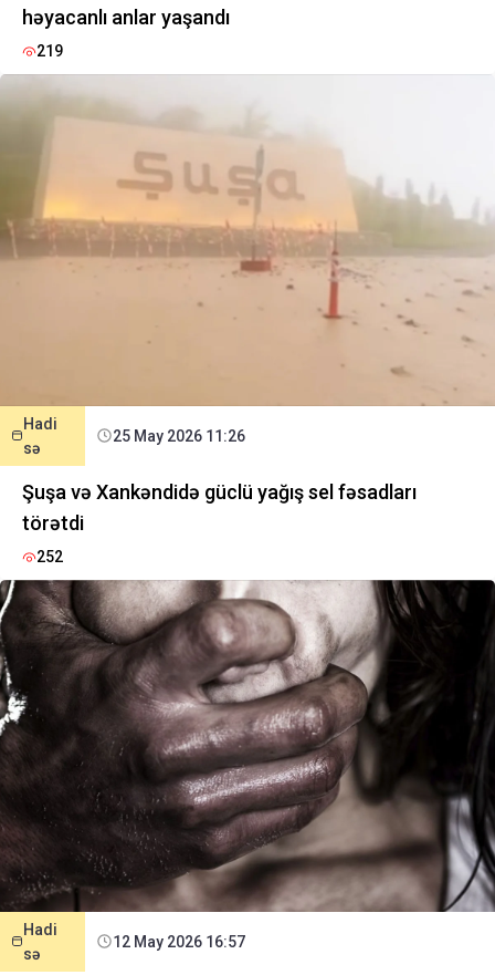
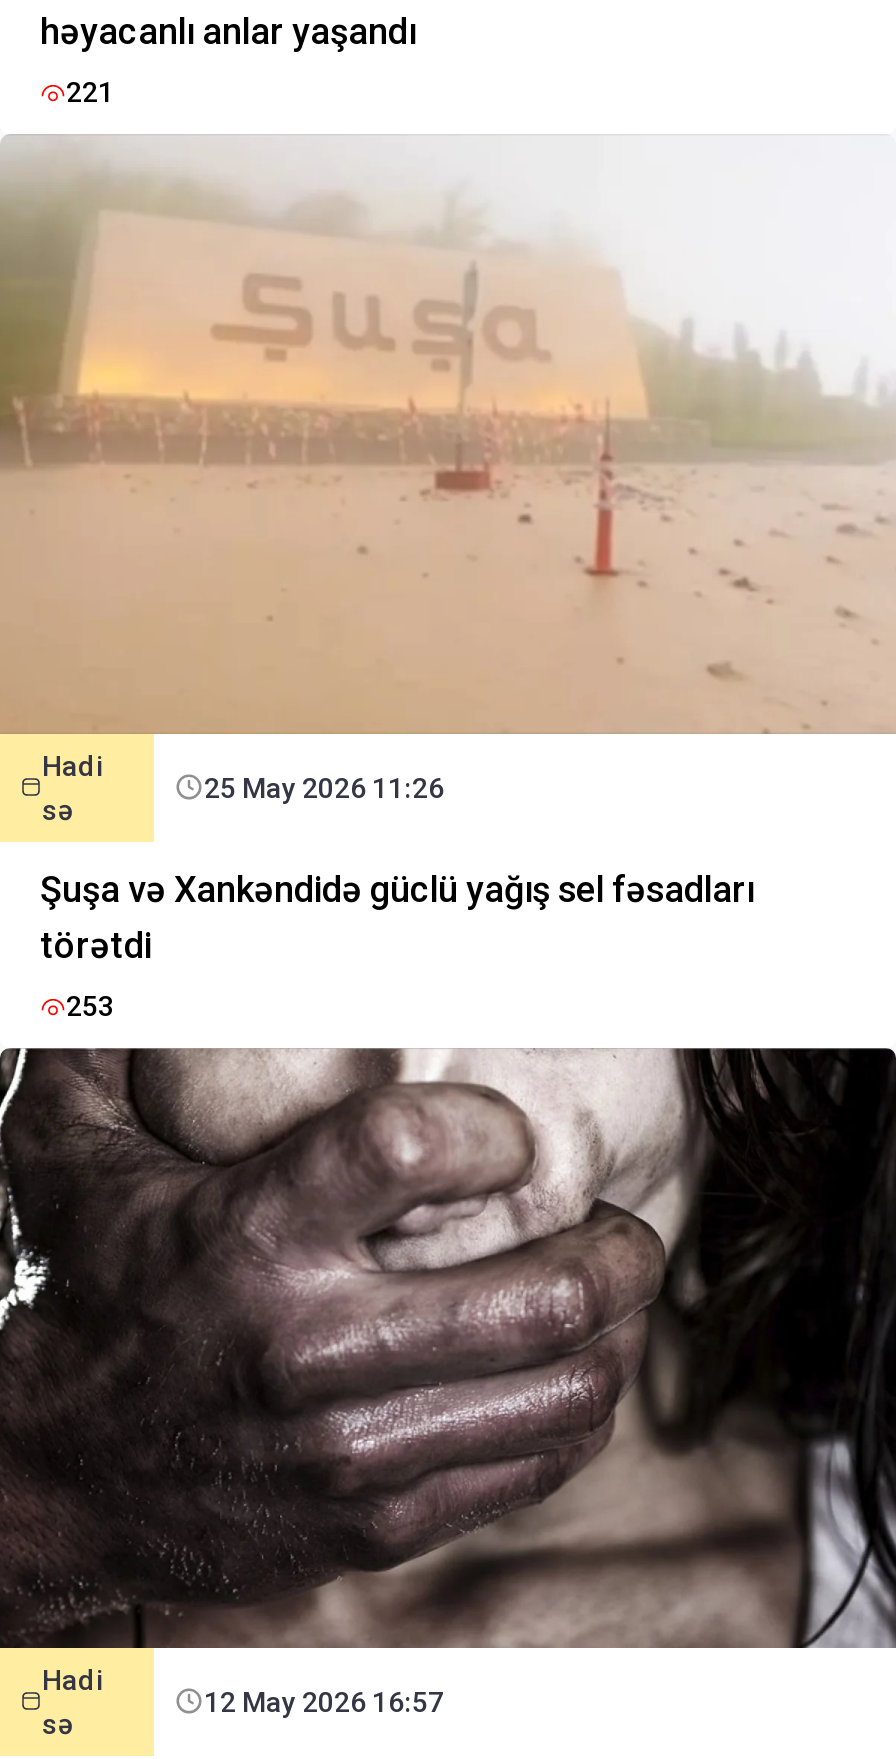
- 219
+ 221

- 252
+ 253
